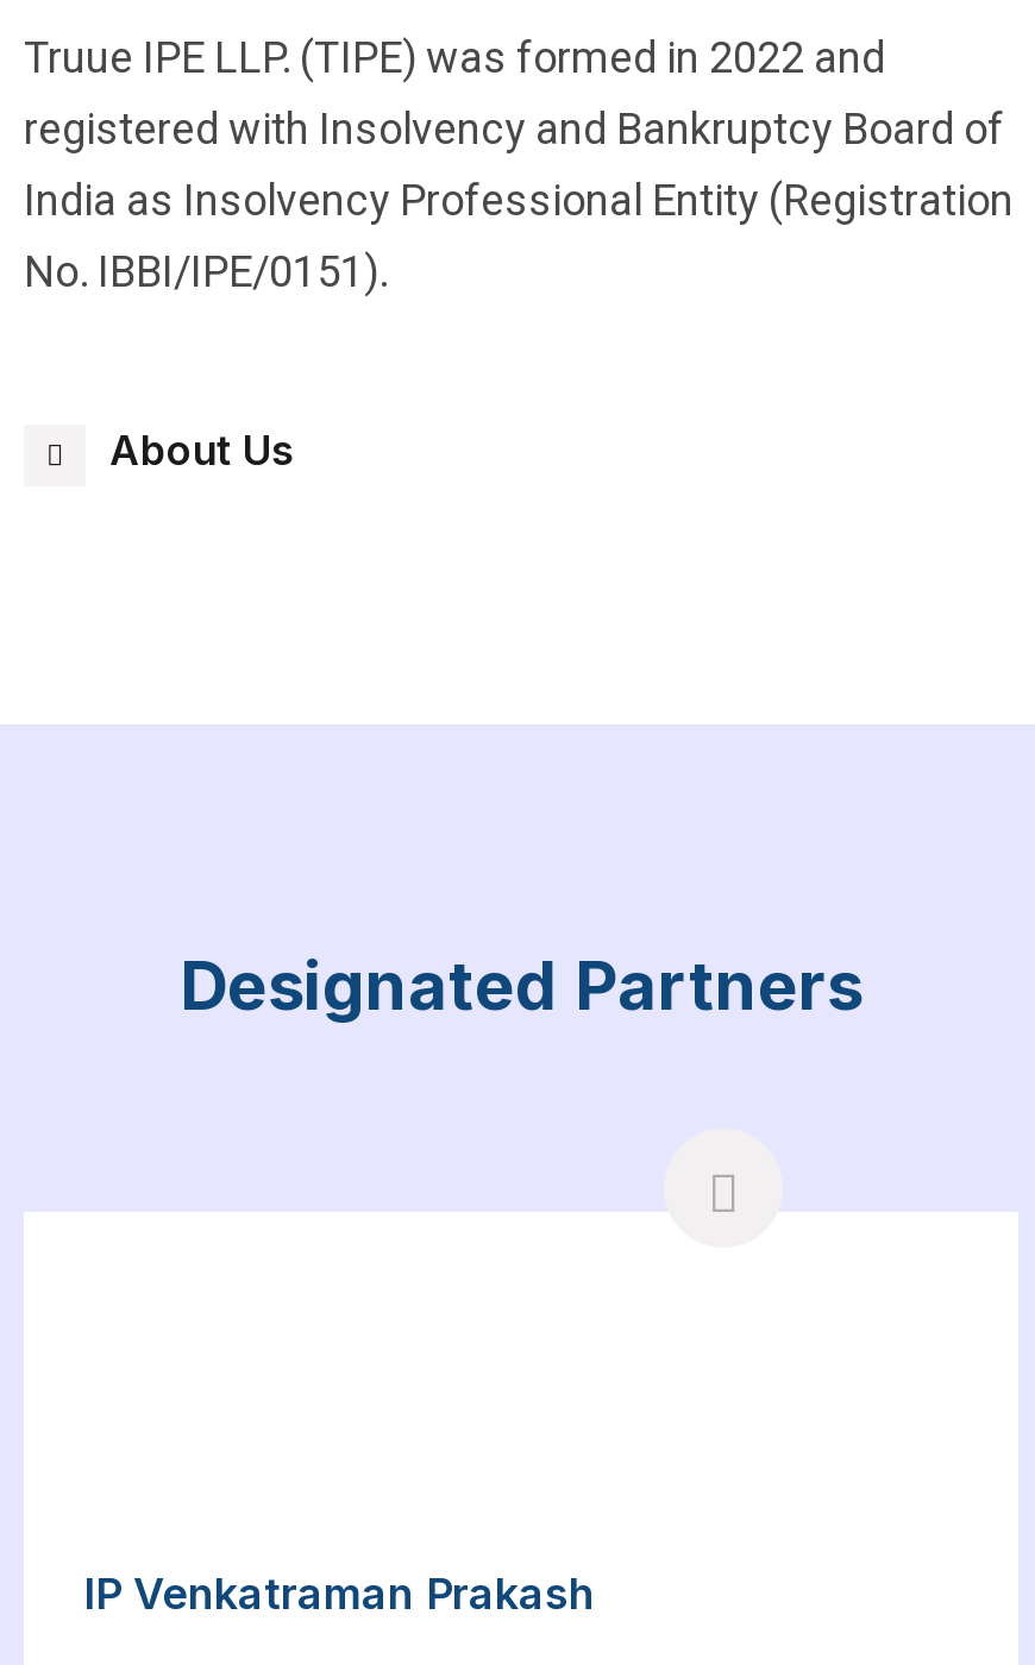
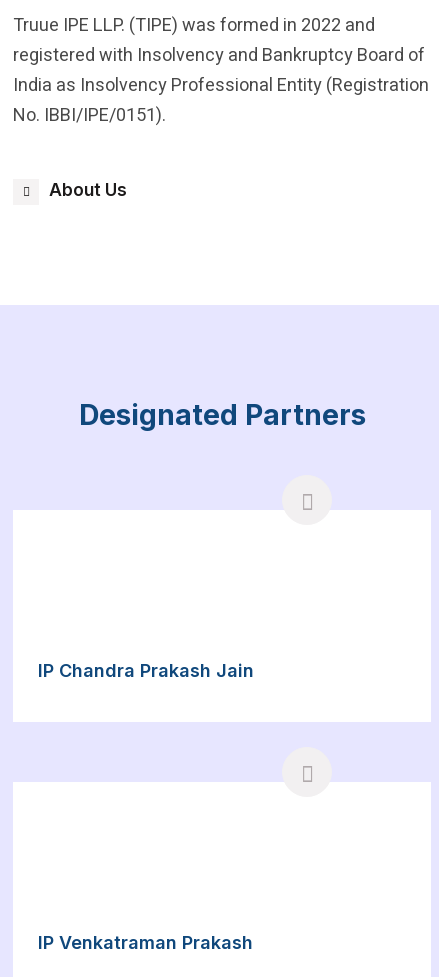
+ IP Chandra Prakash Jain
